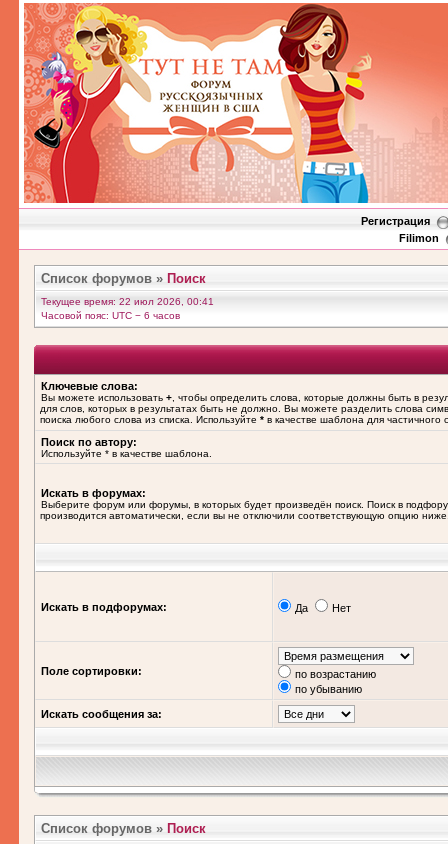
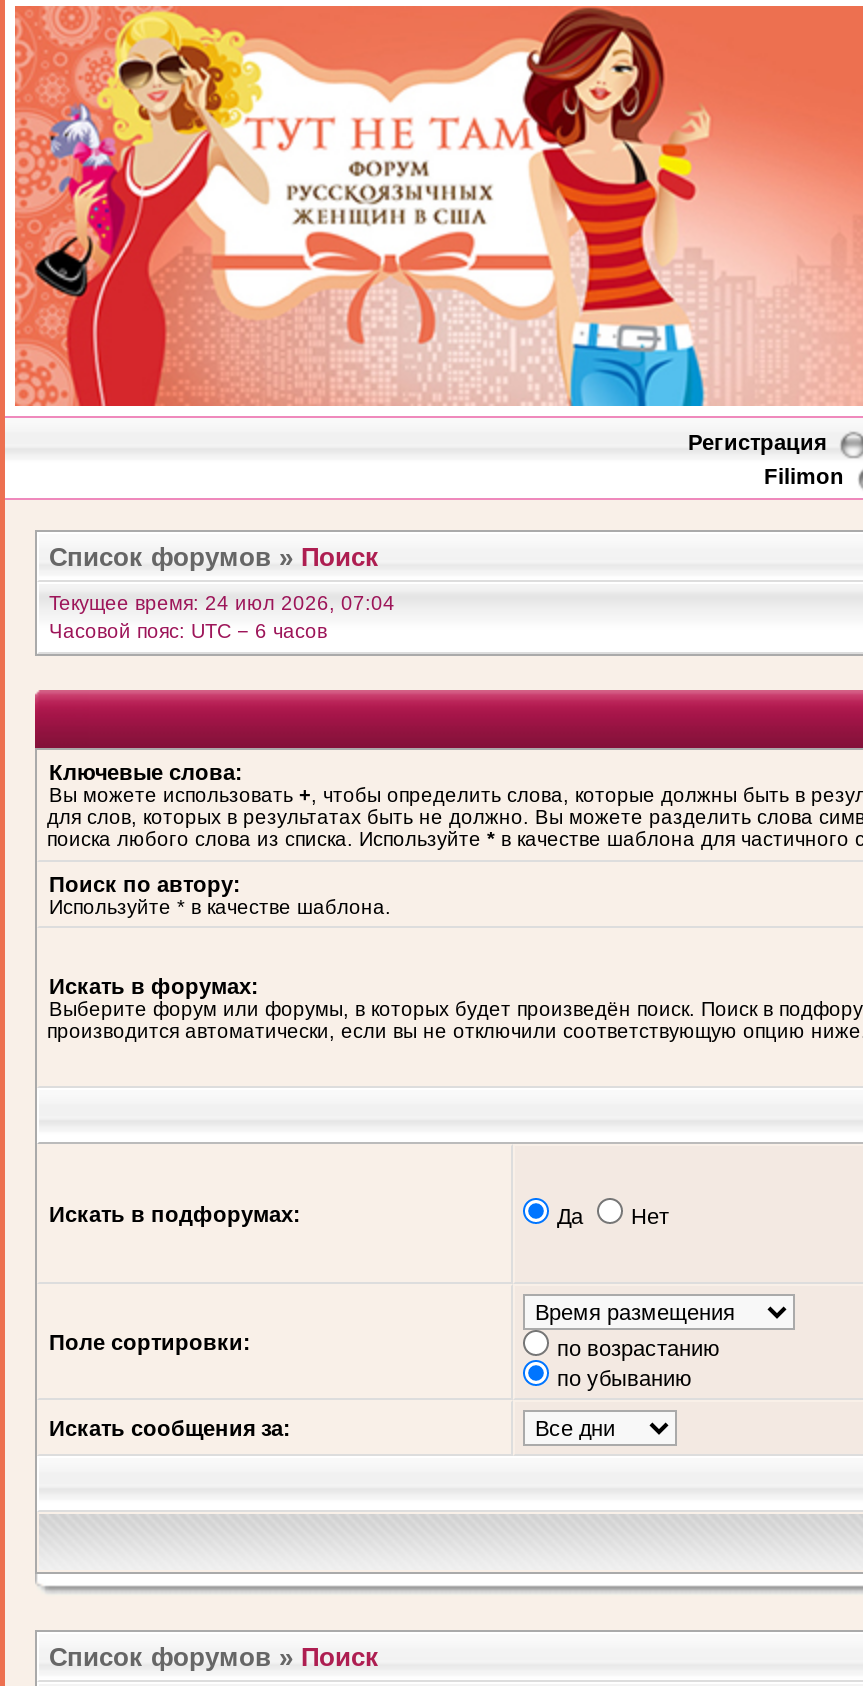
- Текущее время: 22 июл 2026, 00:41
+ Текущее время: 24 июл 2026, 07:04
